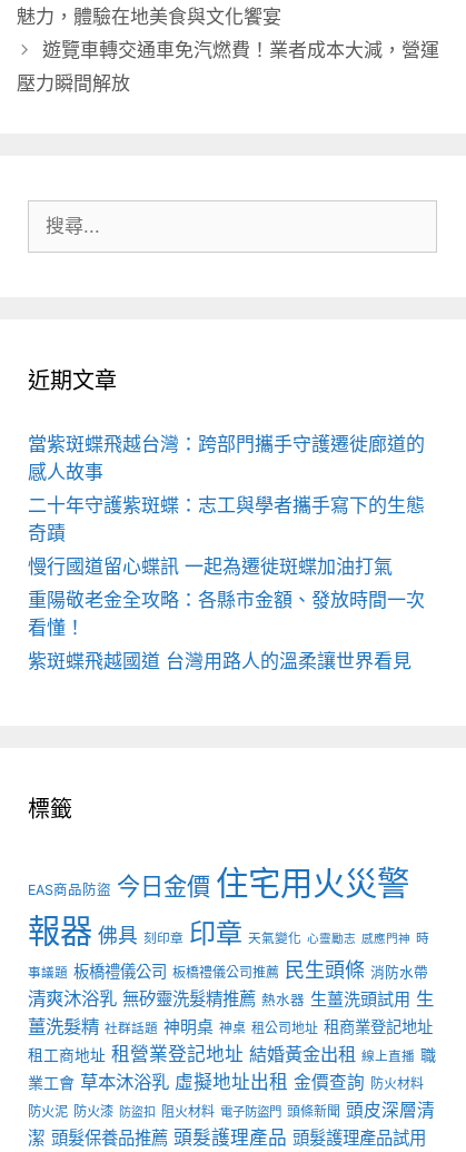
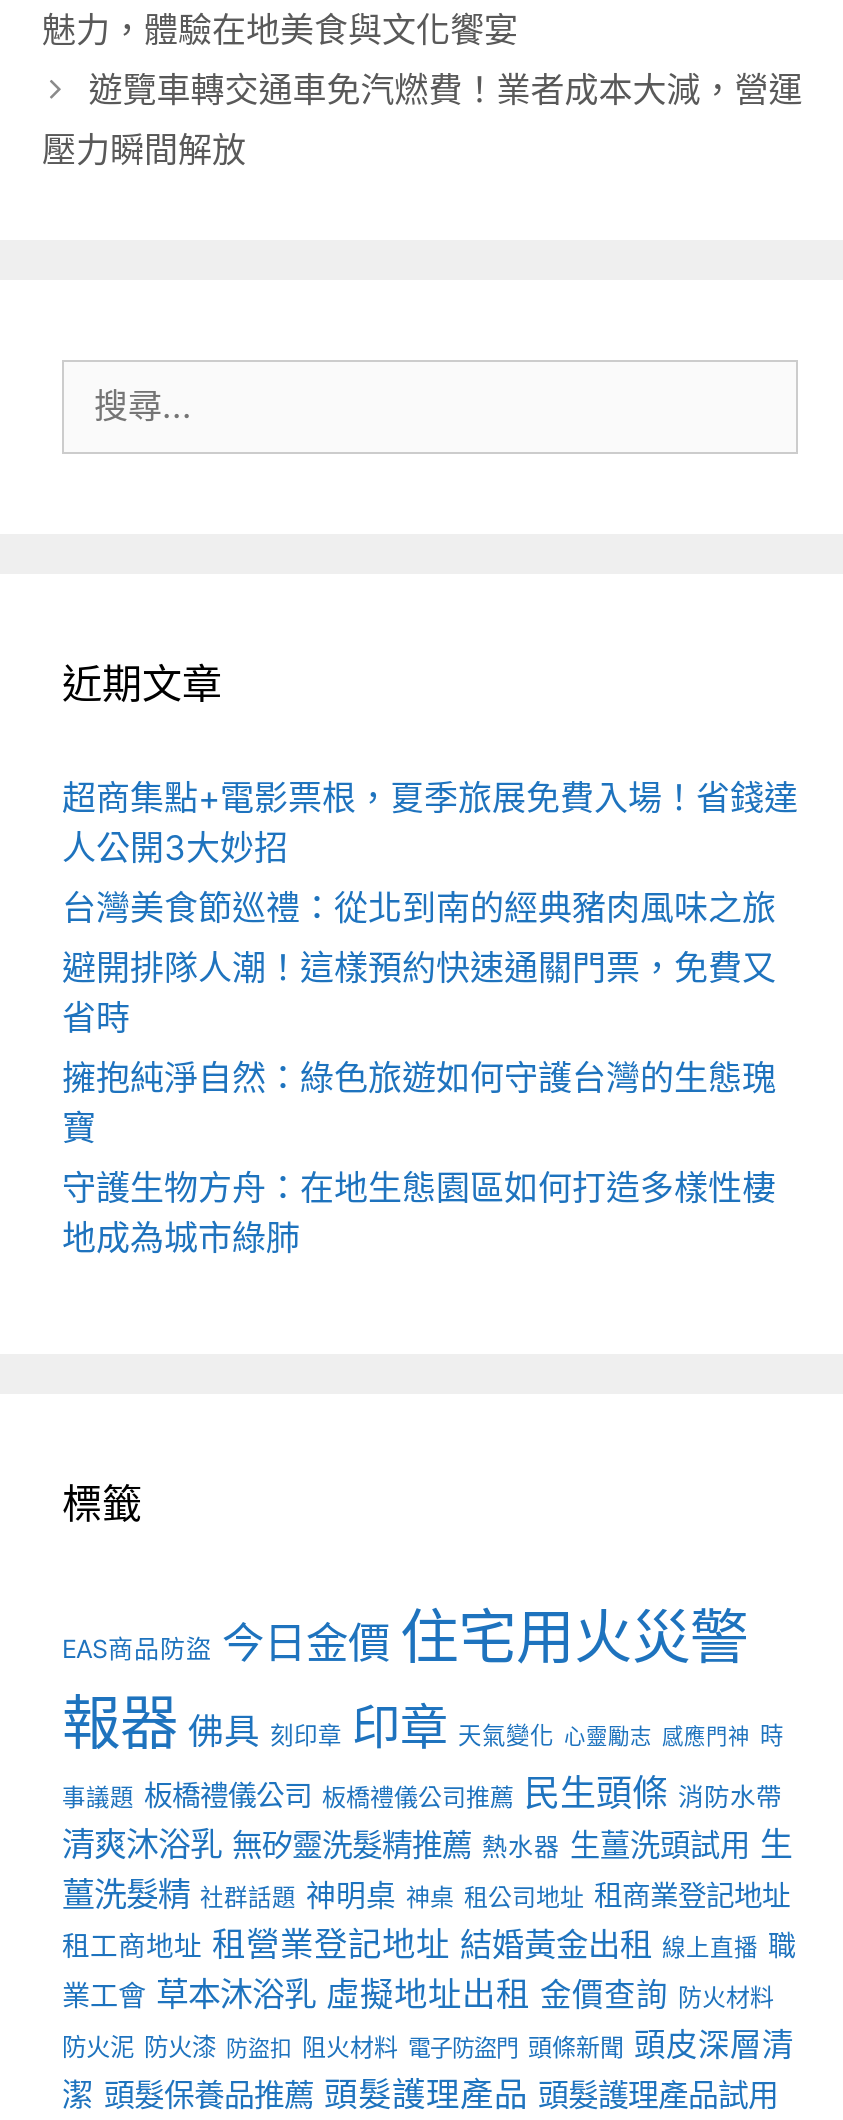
- 當紫斑蝶飛越台灣：跨部門攜手守護遷徙廊道的
- 感人故事
+ 超商集點+電影票根，夏季旅展免費入場！省錢達
+ 人公開3大妙招

- 二十年守護紫斑蝶：志工與學者攜手寫下的生態
- 奇蹟
+ 台灣美食節巡禮：從北到南的經典豬肉風味之旅

- 慢行國道留心蝶訊 一起為遷徙斑蝶加油打氣
+ 避開排隊人潮！這樣預約快速通關門票，免費又
+ 省時

- 重陽敬老金全攻略：各縣市金額、發放時間一次
- 看懂！
+ 擁抱純淨自然：綠色旅遊如何守護台灣的生態瑰
+ 寶

- 紫斑蝶飛越國道 台灣用路人的溫柔讓世界看見
+ 守護生物方舟：在地生態園區如何打造多樣性棲
+ 地成為城市綠肺
